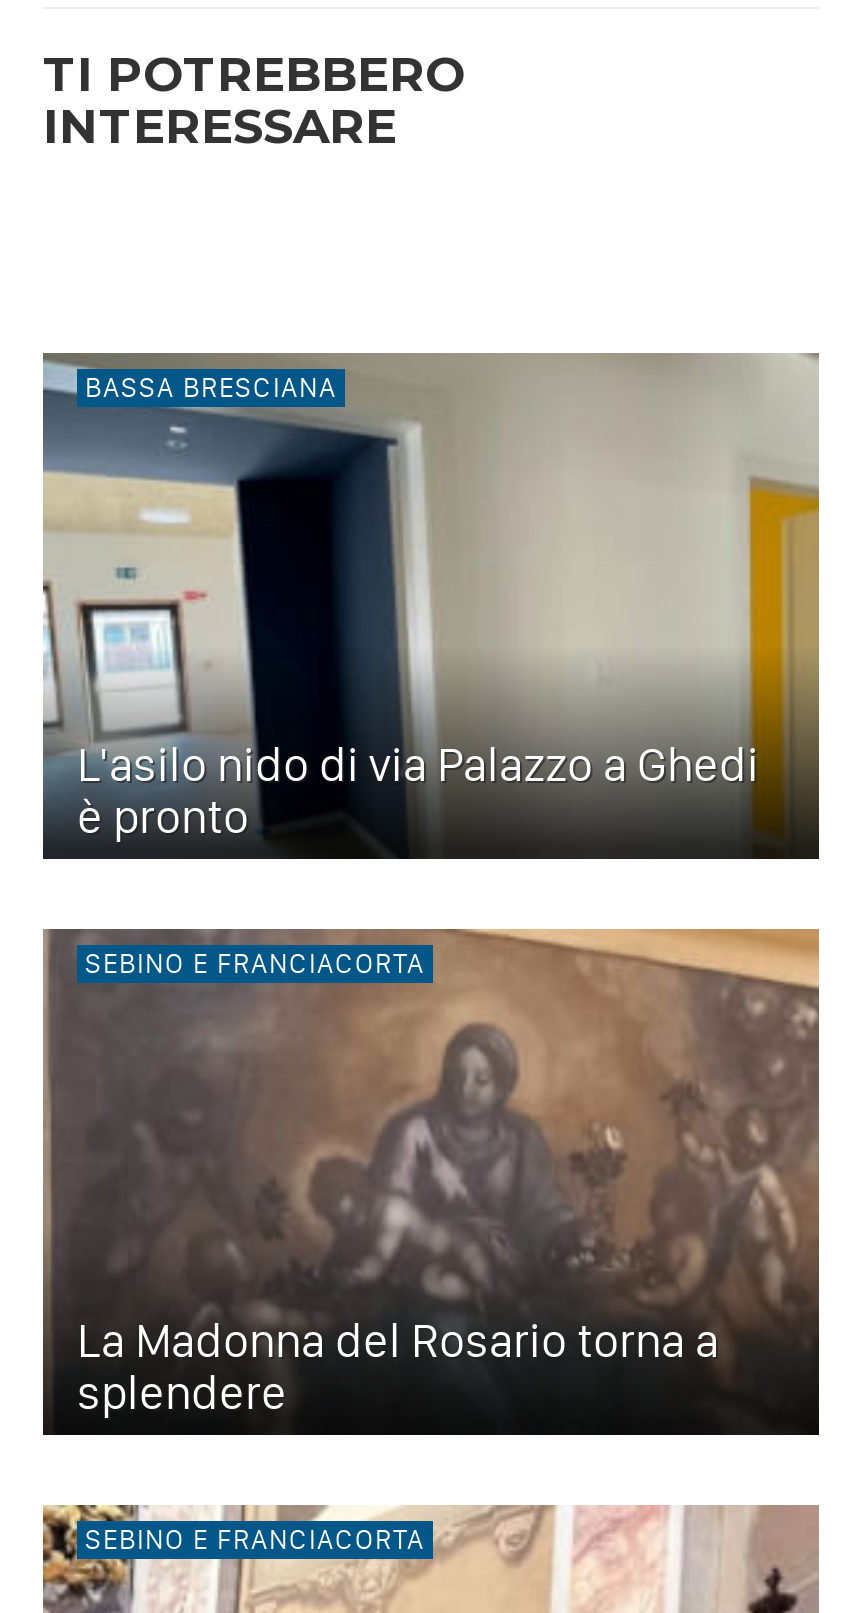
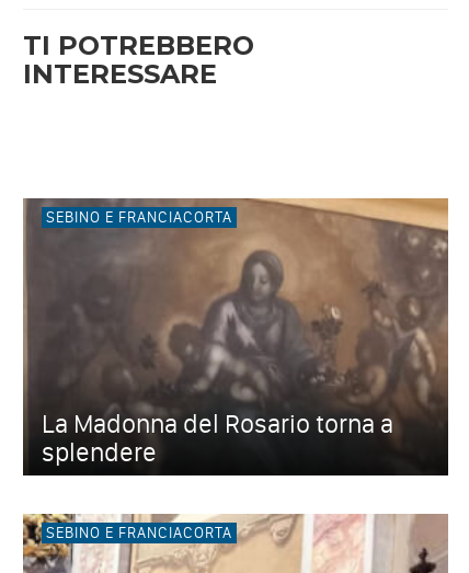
- [image]
- BASSA BRESCIANA

- L'asilo nido di via Palazzo a Ghedi
- è pronto
